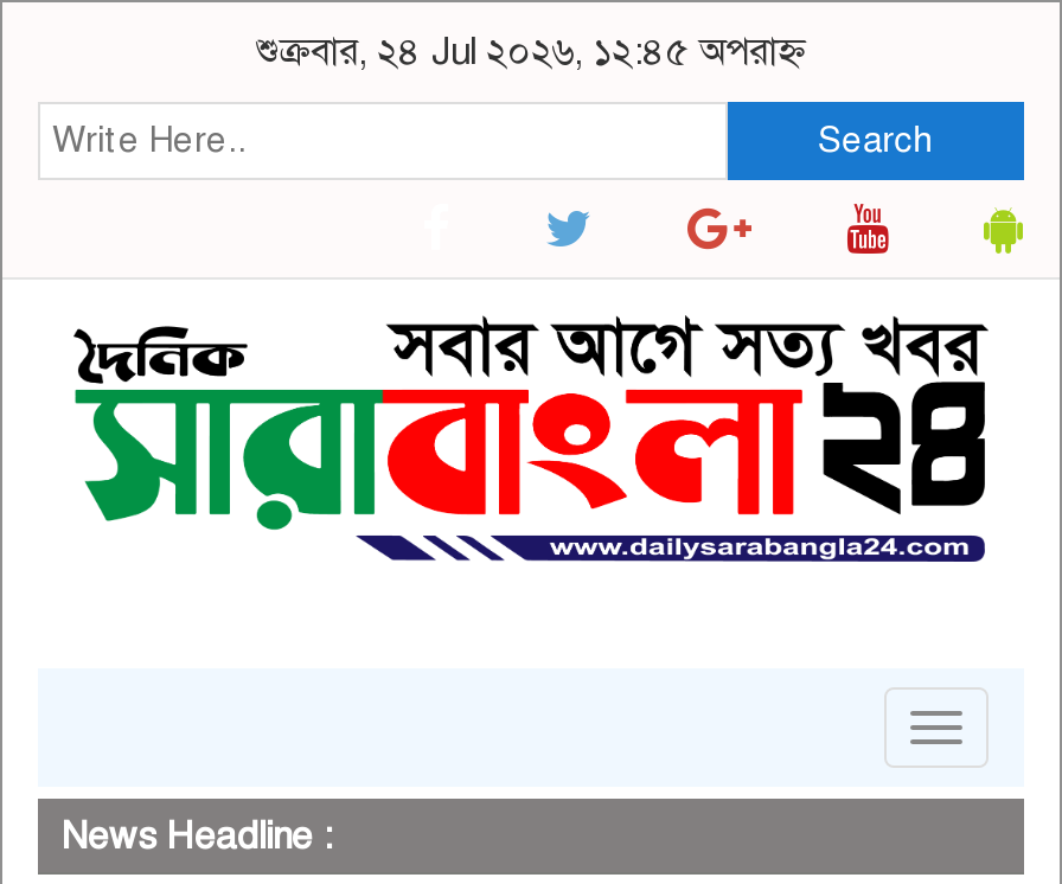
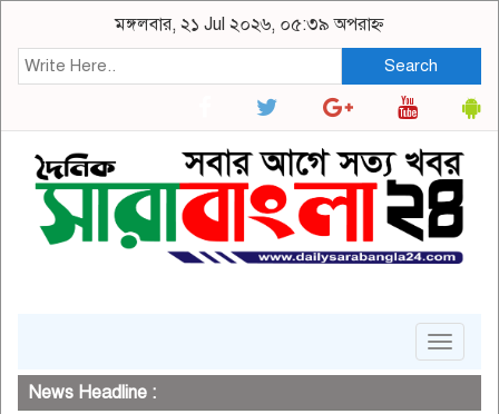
- শুক্রবার, ২৪ Jul ২০২৬, ১২:৪৫ অপরাহ্ন
+ মঙ্গলবার, ২১ Jul ২০২৬, ০৫:৩৯ অপরাহ্ন
